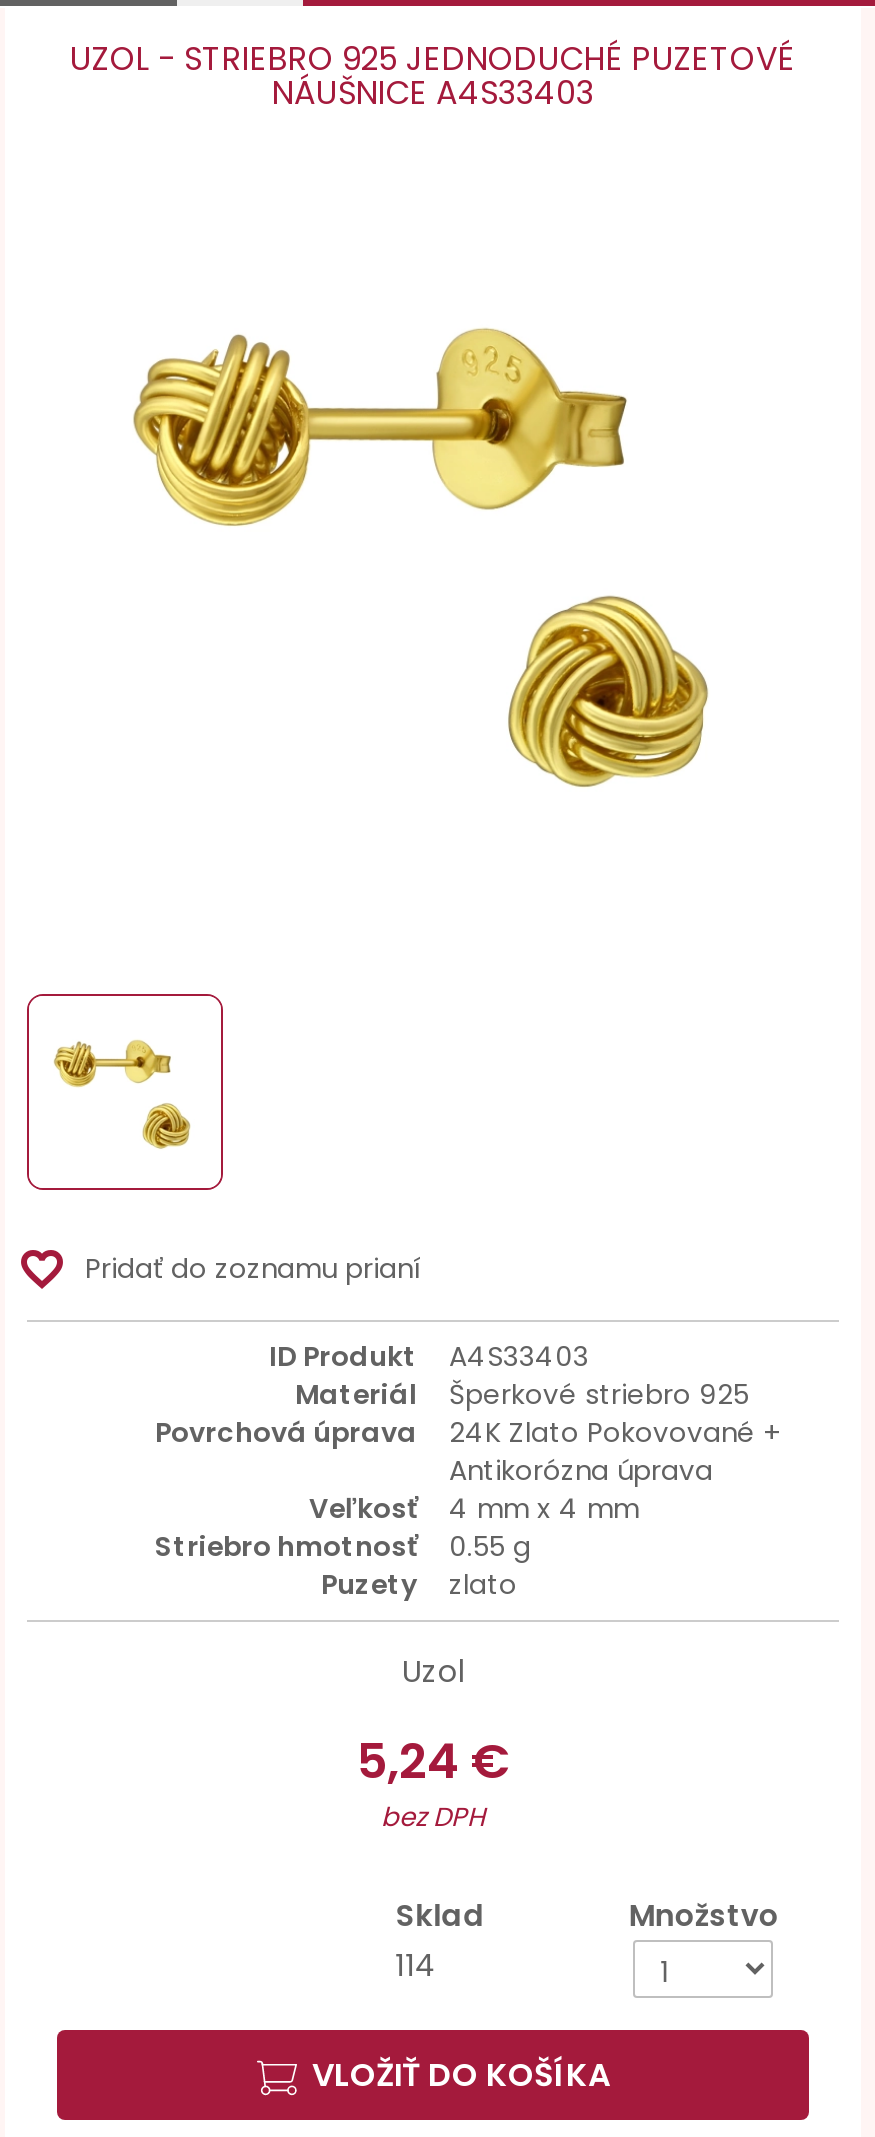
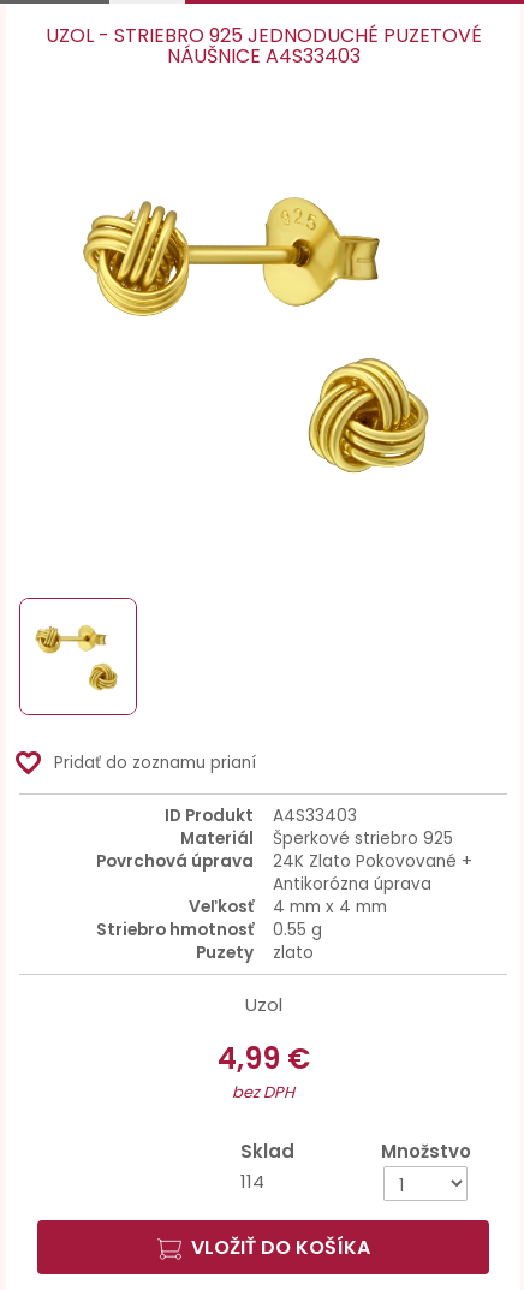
- 5,24 €
+ 4,99 €
